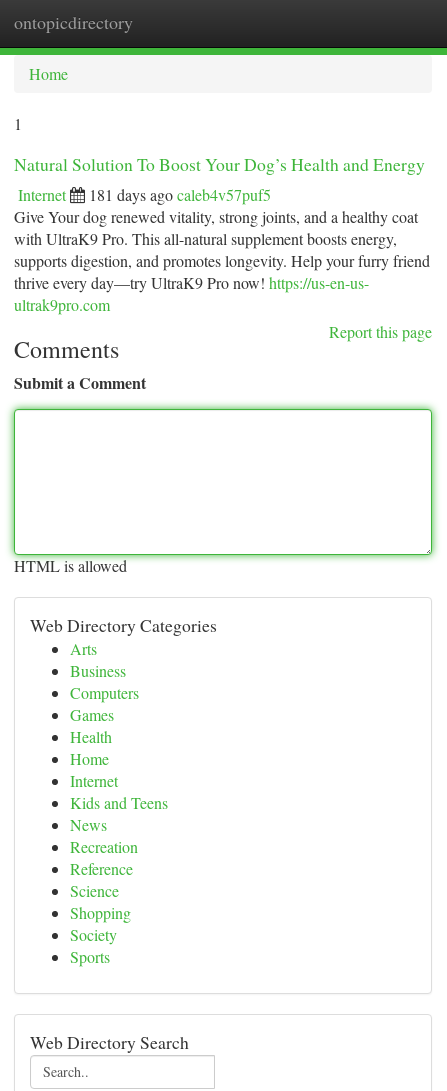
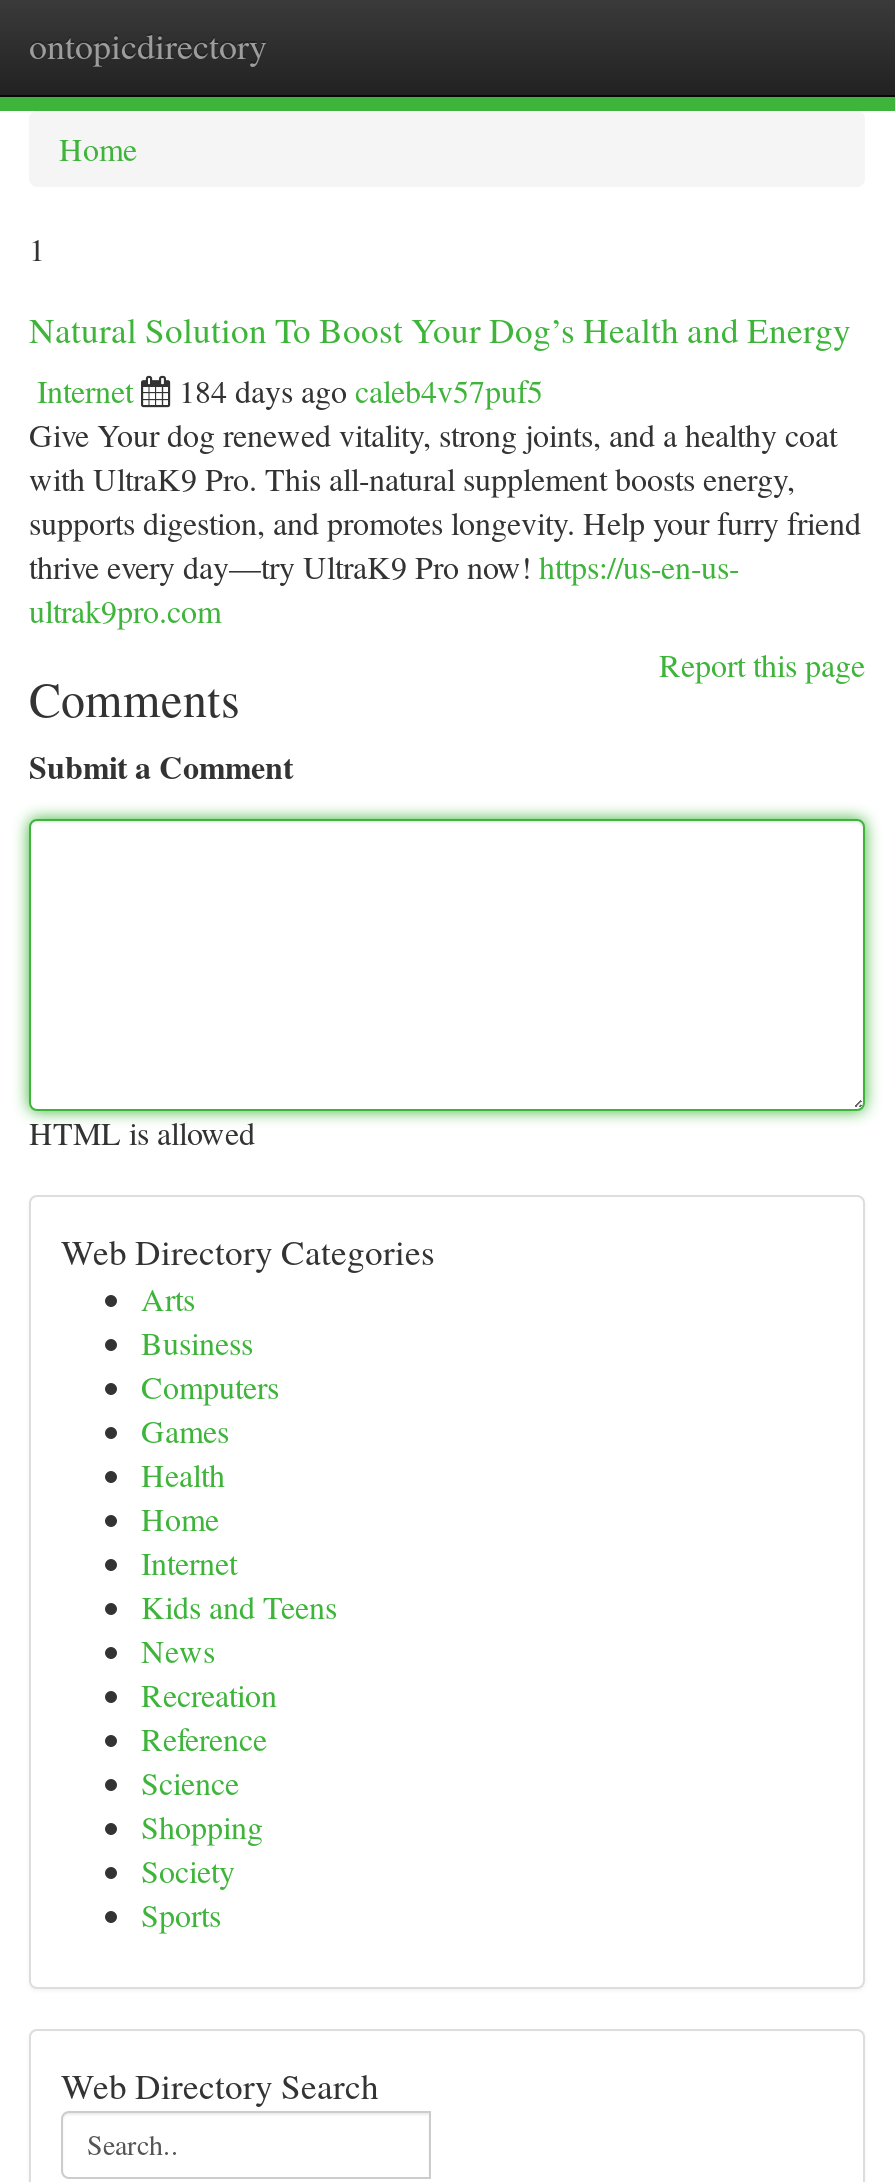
- 181 days ago caleb4v57puf5
+ 184 days ago caleb4v57puf5
